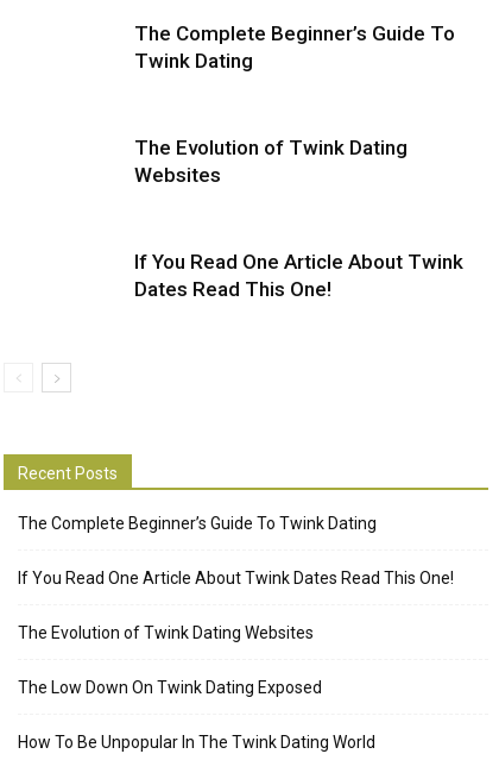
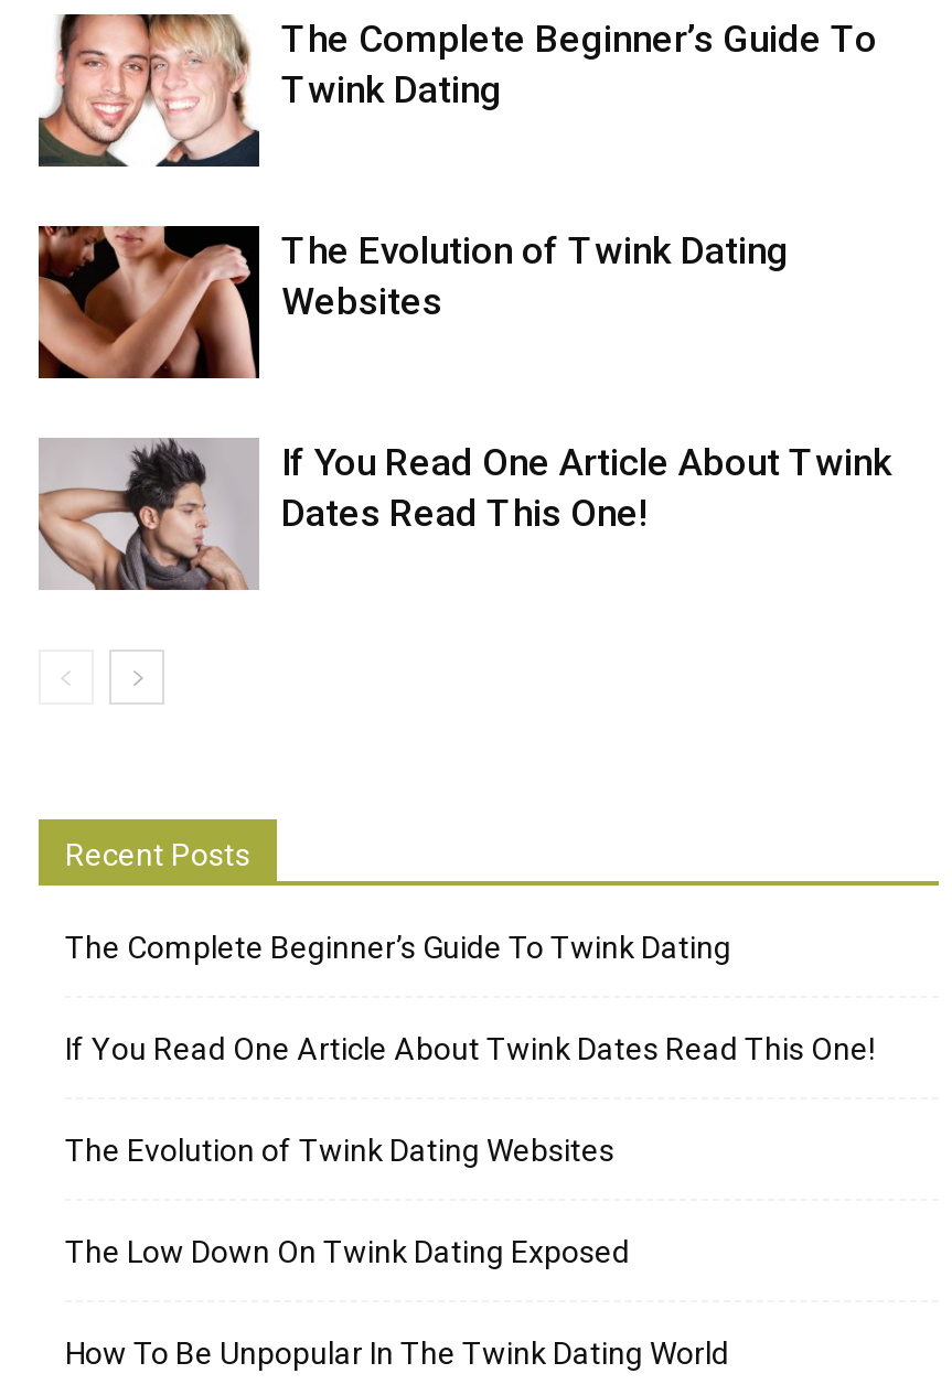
+ [image]

+ [image]

+ [image]
